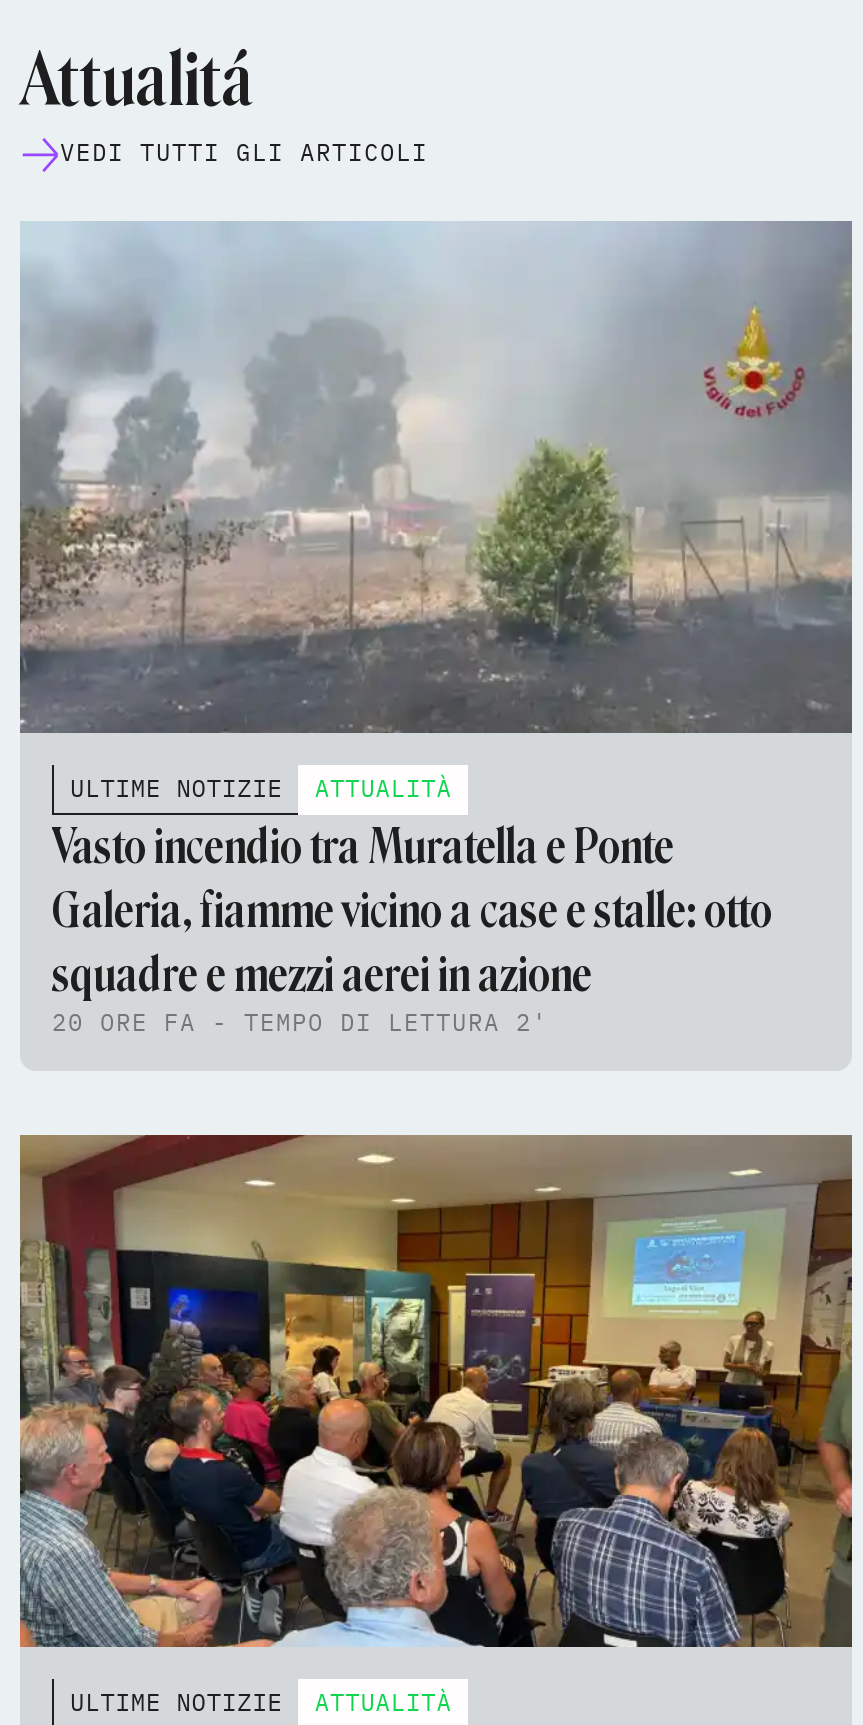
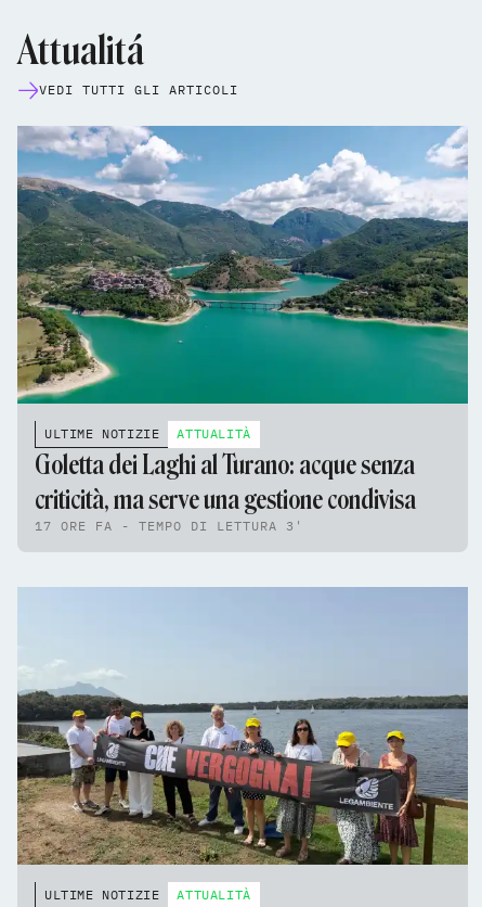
- [image]
+ [image]

- Vasto incendio tra Muratella e Ponte
- Galeria, fiamme vicino a case e stalle: otto
- squadre e mezzi aerei in azione
- 20 ORE FA - TEMPO DI LETTURA 2'
+ Goletta dei Laghi al Turano: acque senza
+ criticità, ma serve una gestione condivisa
+ 17 ORE FA - TEMPO DI LETTURA 3'

- [image]
+ [image]
